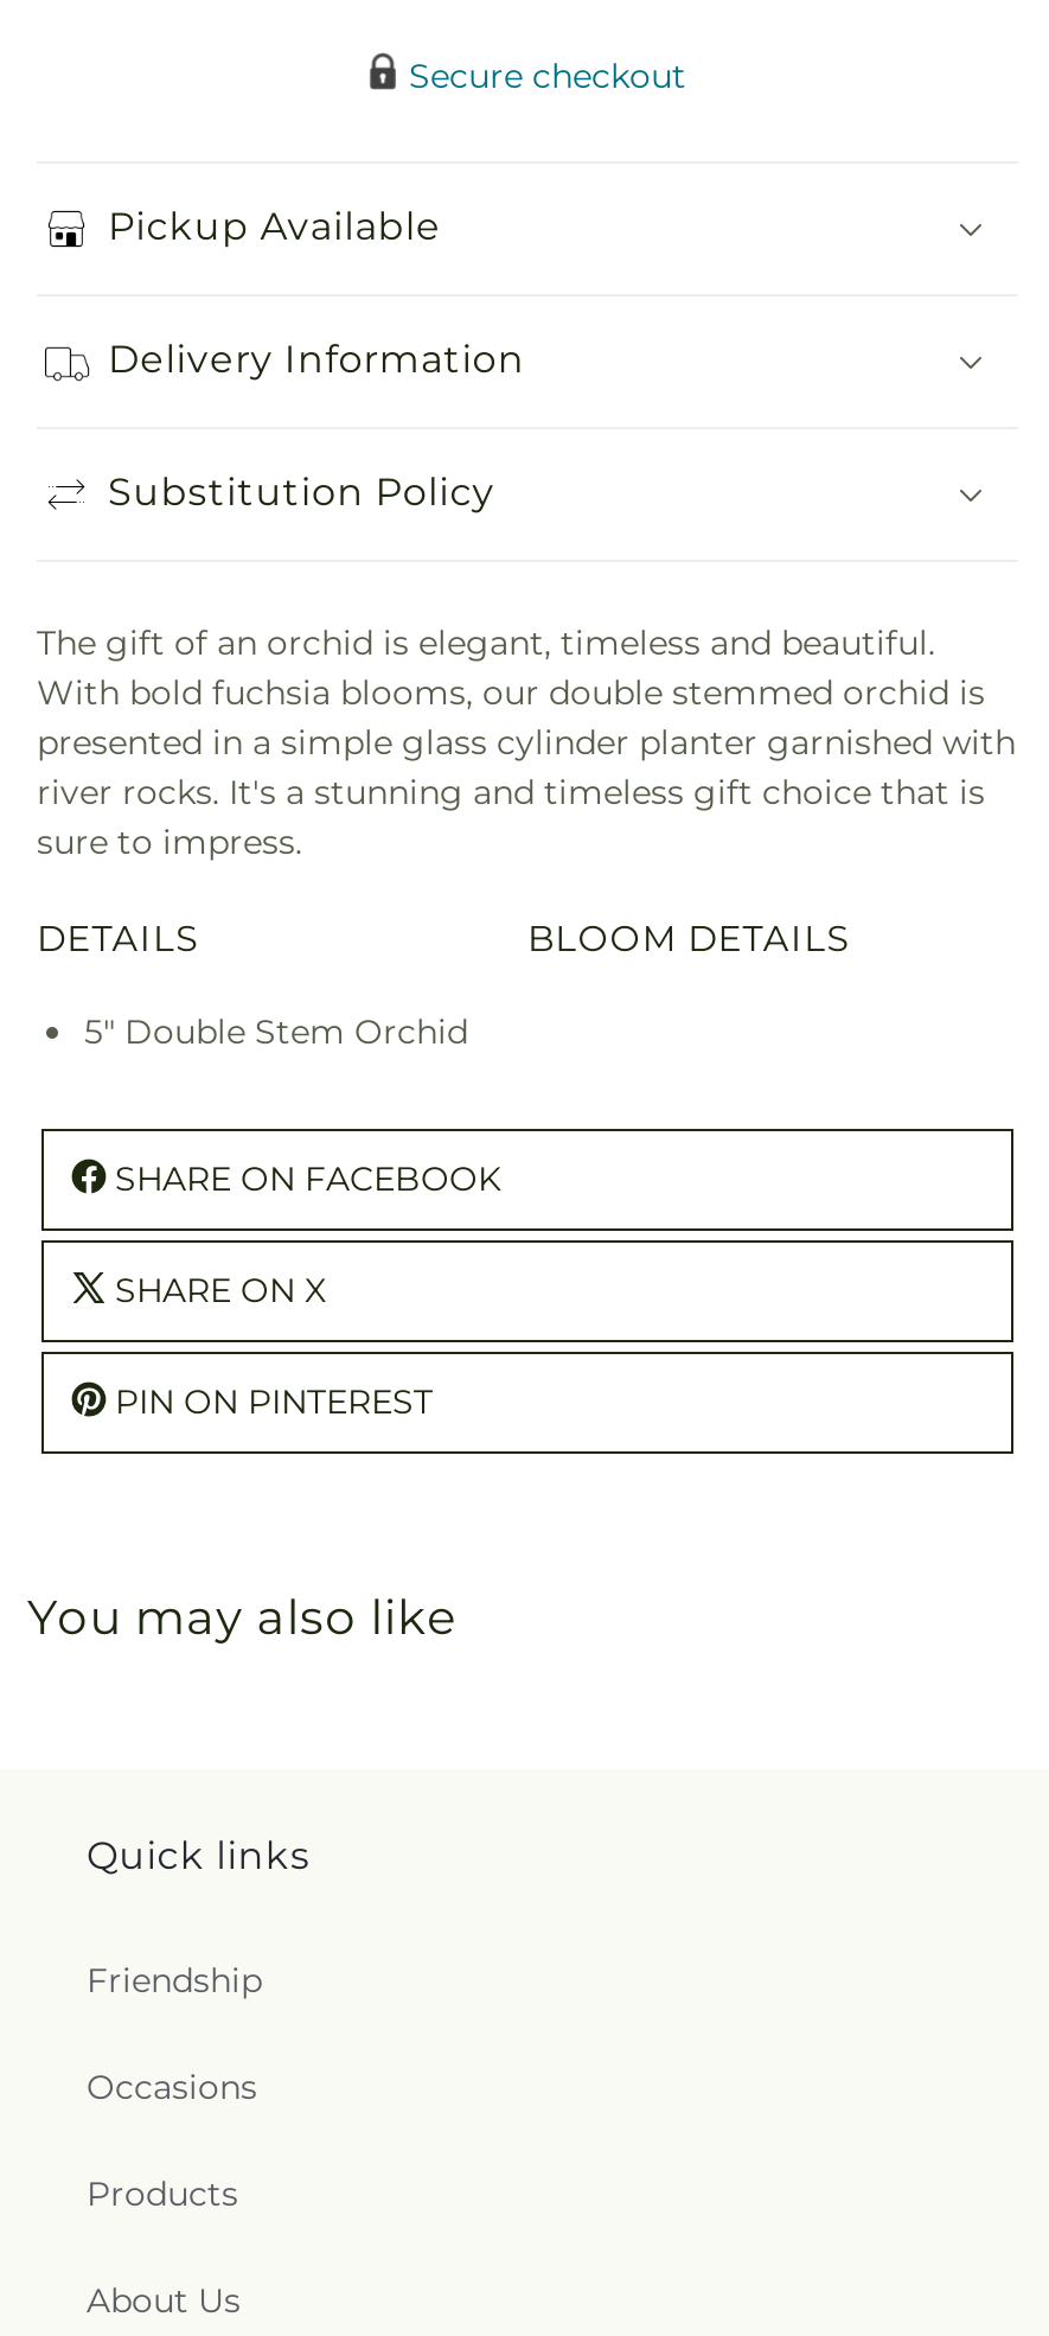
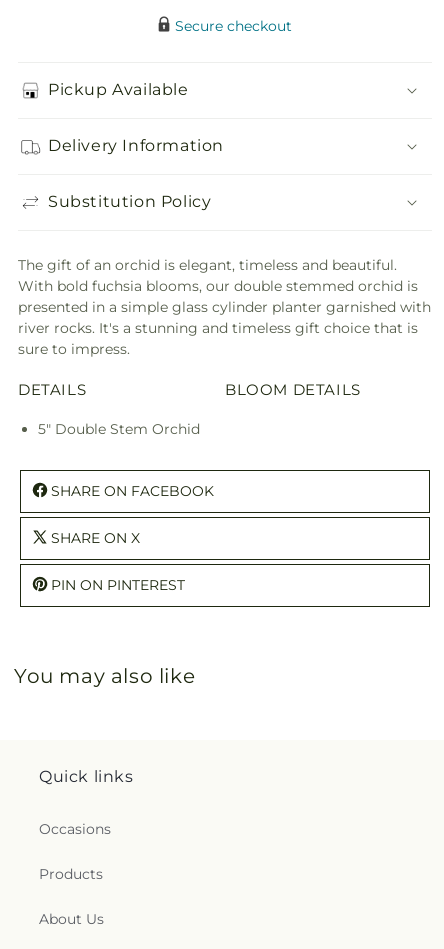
- Friendship
